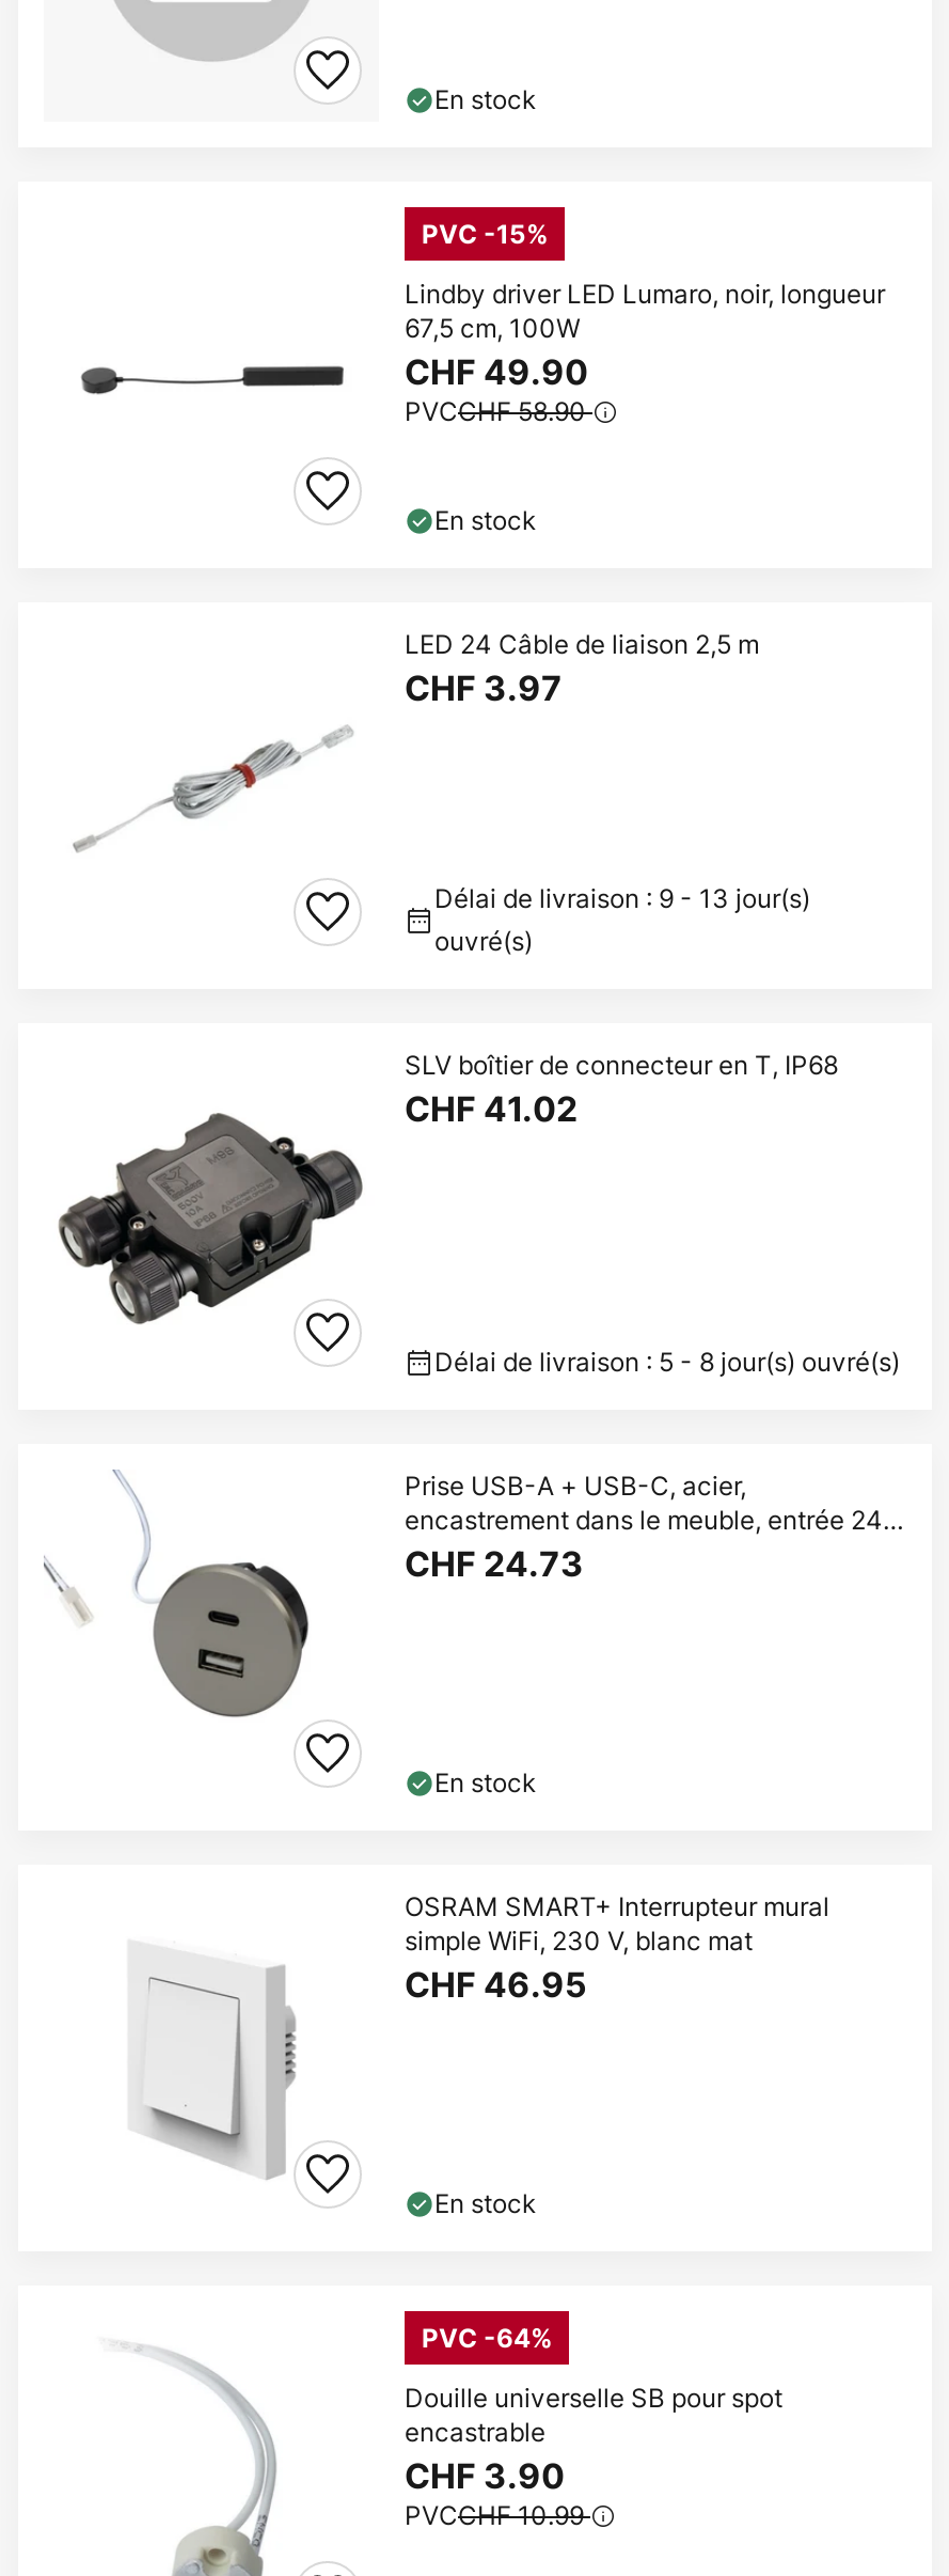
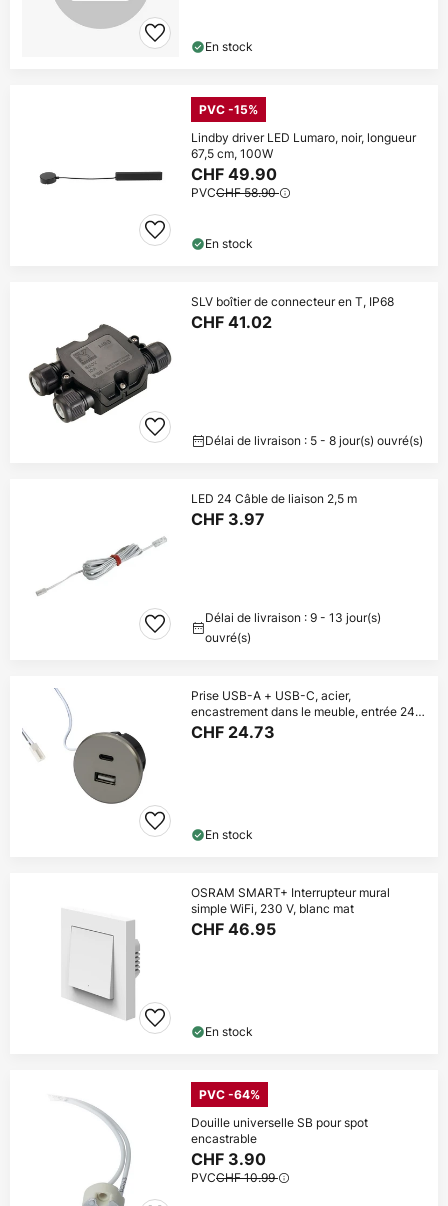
moved down: LED 24 Câble de liaison 2,5 m | CHF 3.97 | Délai de livraison : 9 - 13 jour(s) | ouvré(s)

moved up: [image] | SLV boîtier de connecteur en T, IP68 | CHF 41.02

moved up: Délai de livraison : 5 - 8 jour(s) ouvré(s)
